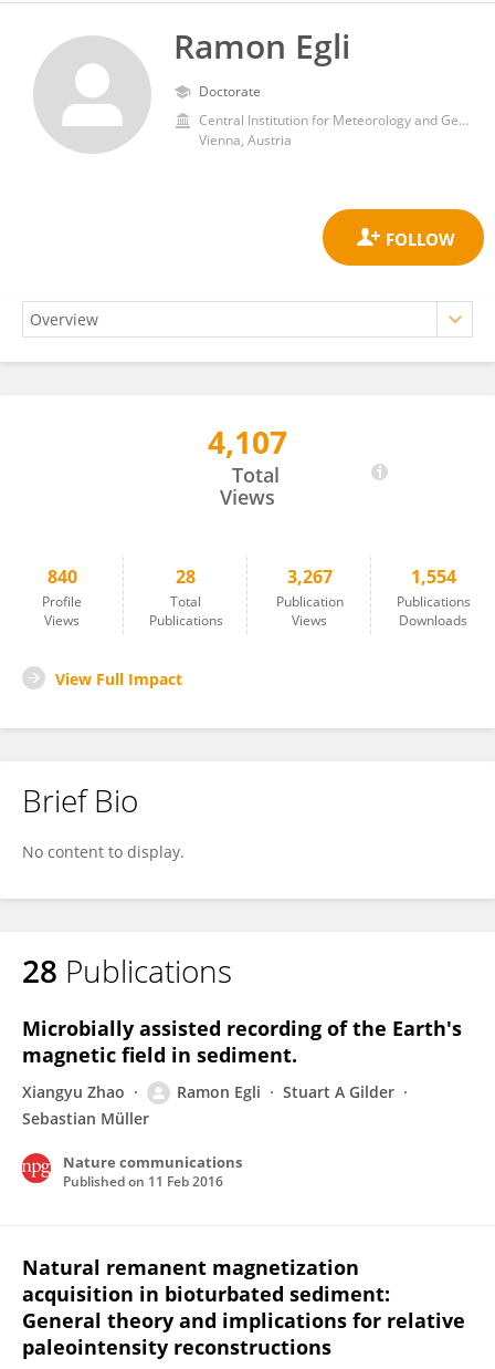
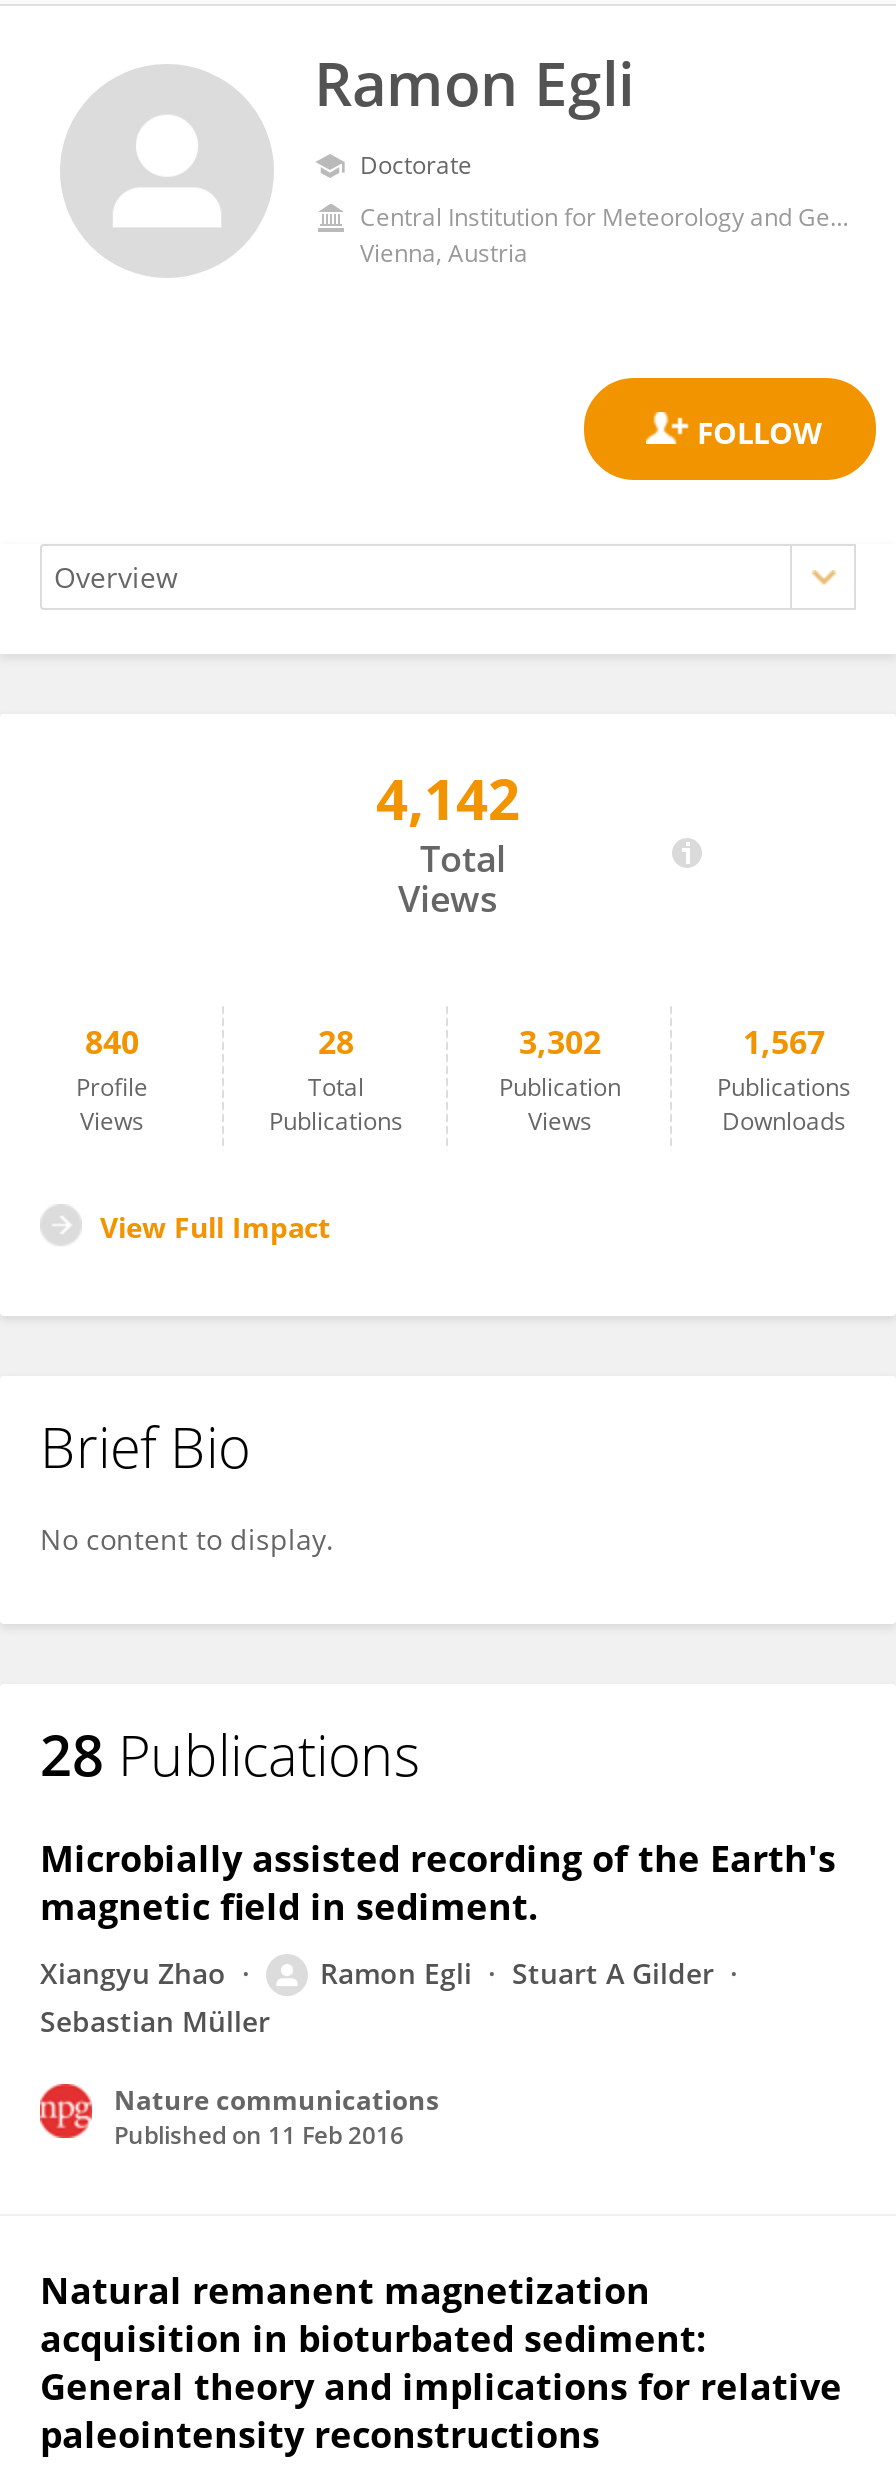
- 4,107
+ 4,142

- 3,267
+ 3,302

- 1,554
+ 1,567
